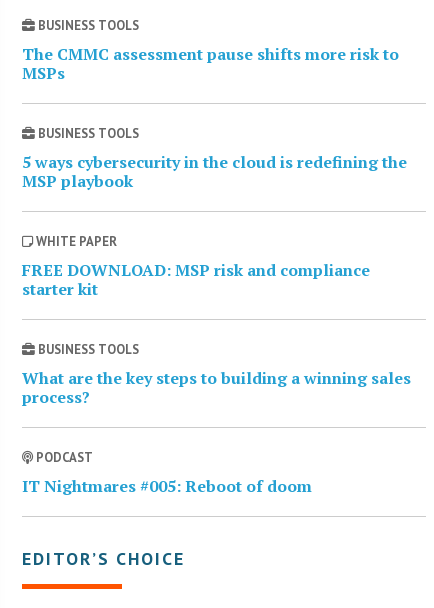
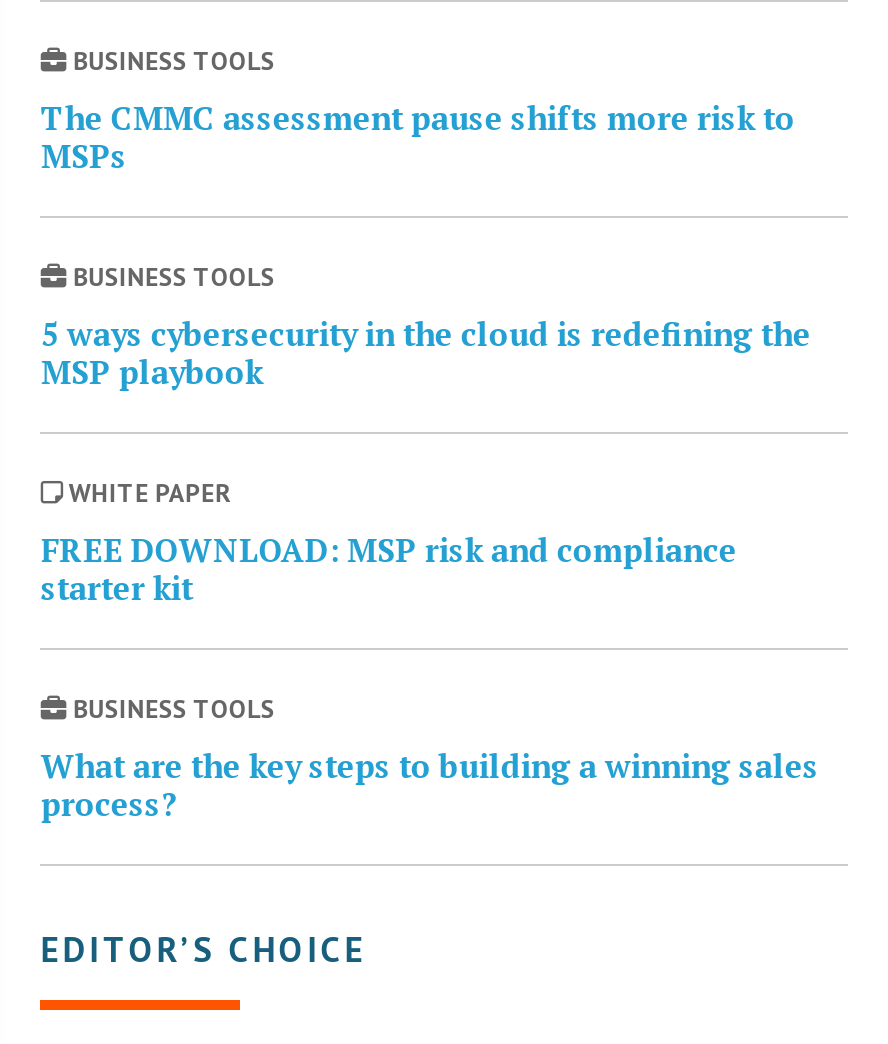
- PODCAST
- IT Nightmares #005: Reboot of doom
